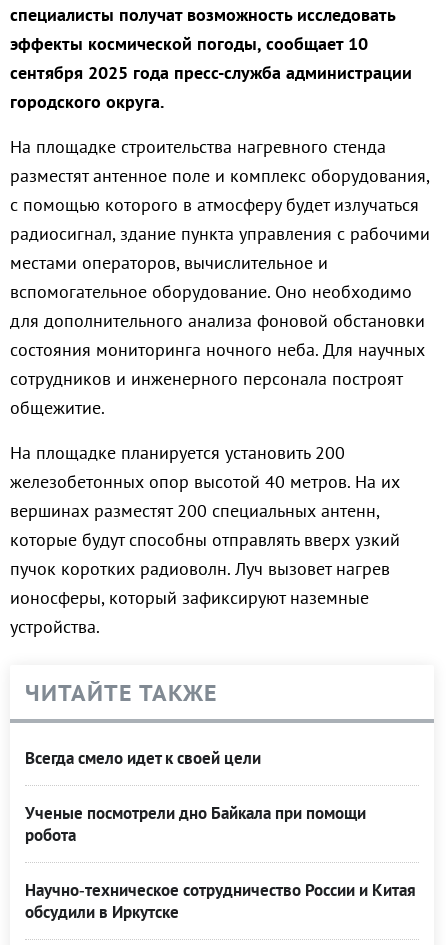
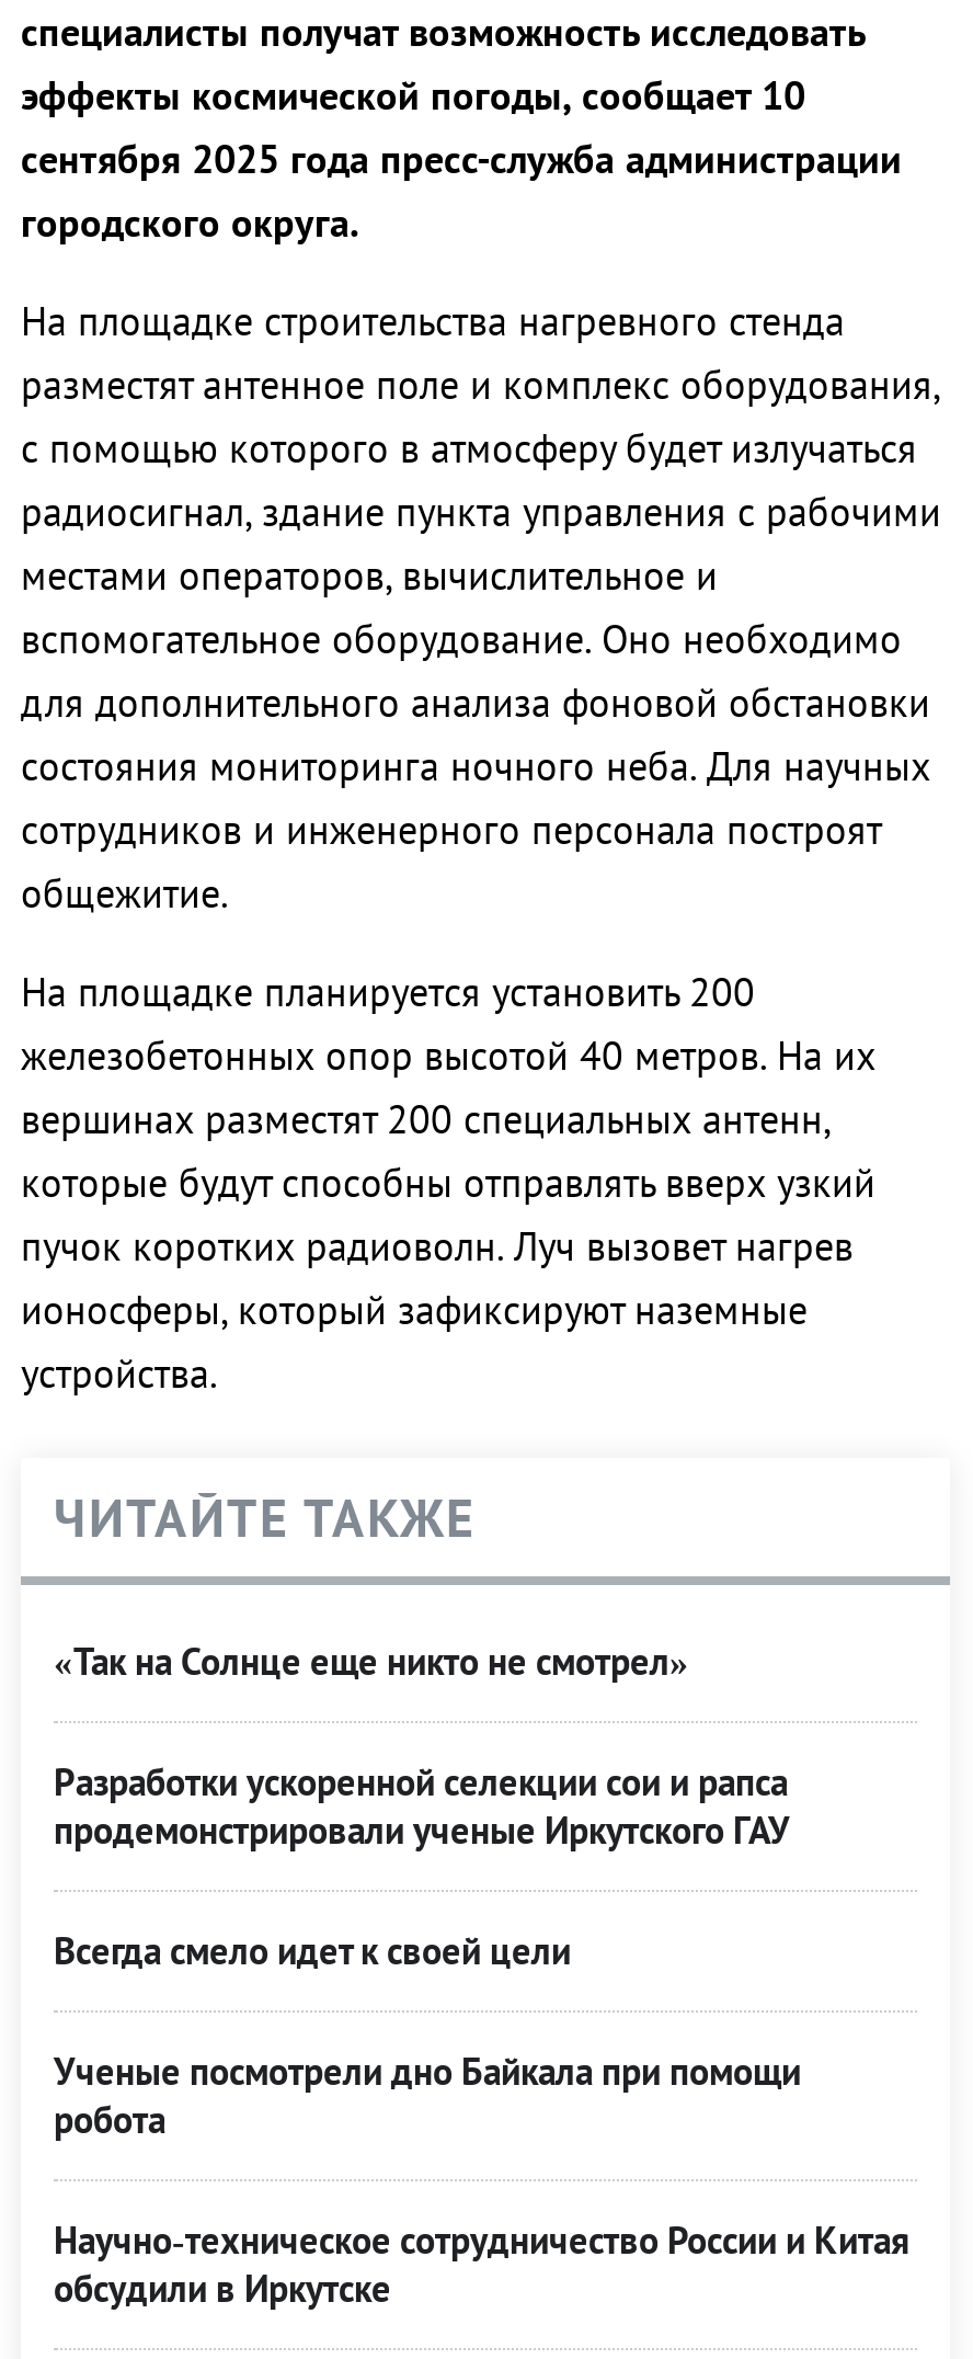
+ «Так на Солнце еще никто не смотрел»
+ Разработки ускоренной селекции сои и рапса
+ продемонстрировали ученые Иркутского ГАУ
